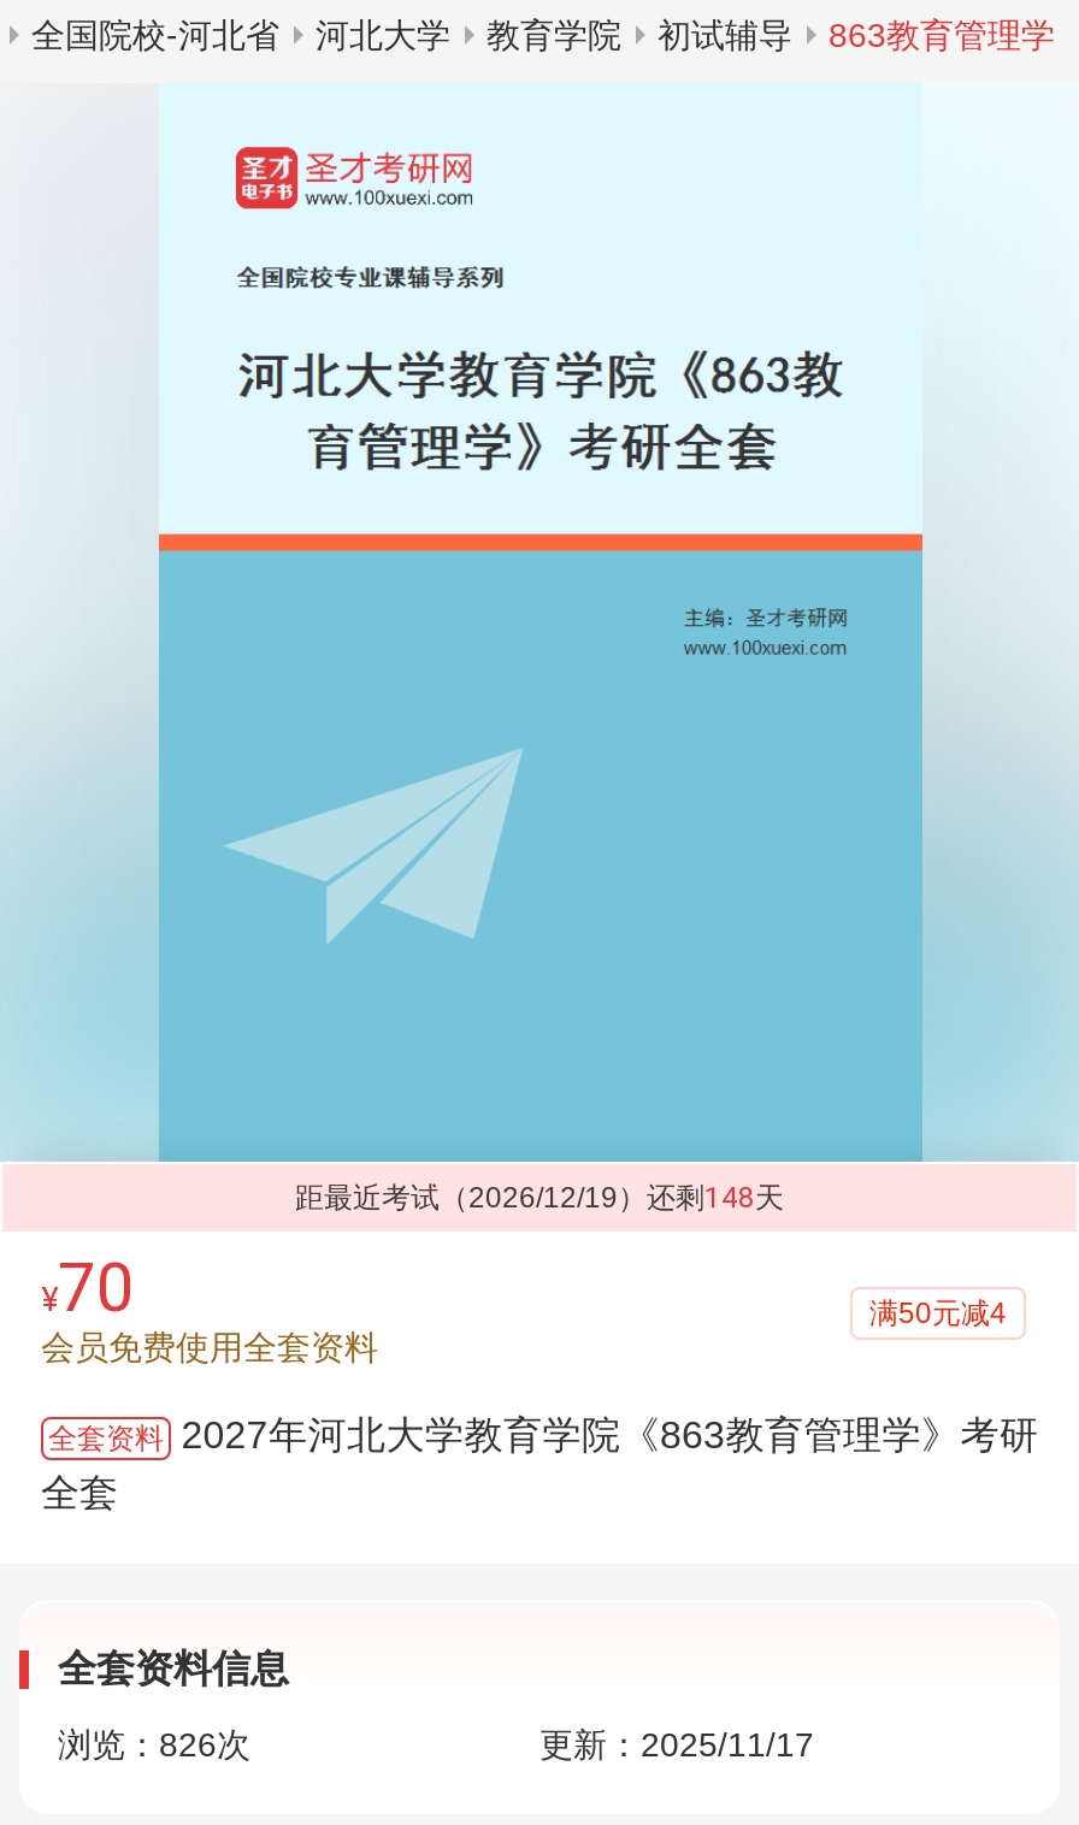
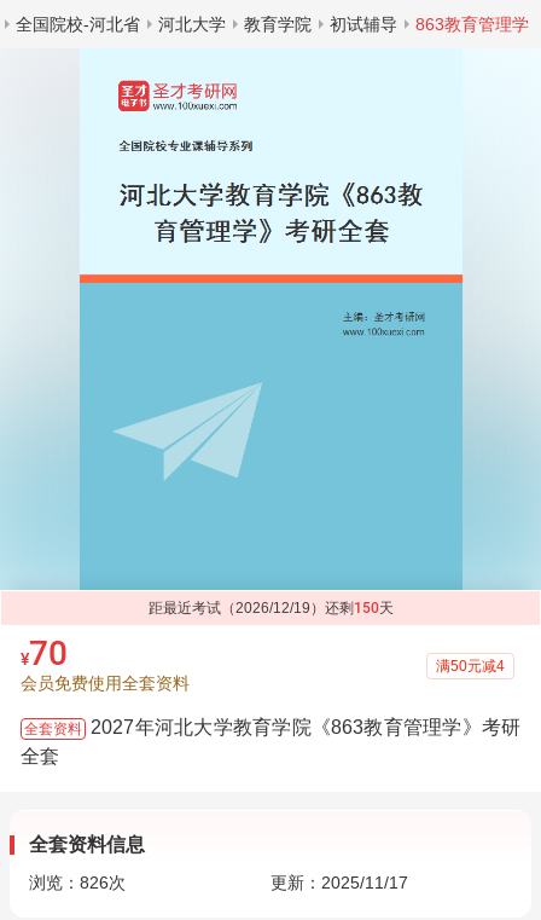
- 距最近考试（2026/12/19）还剩148天
+ 距最近考试（2026/12/19）还剩150天
